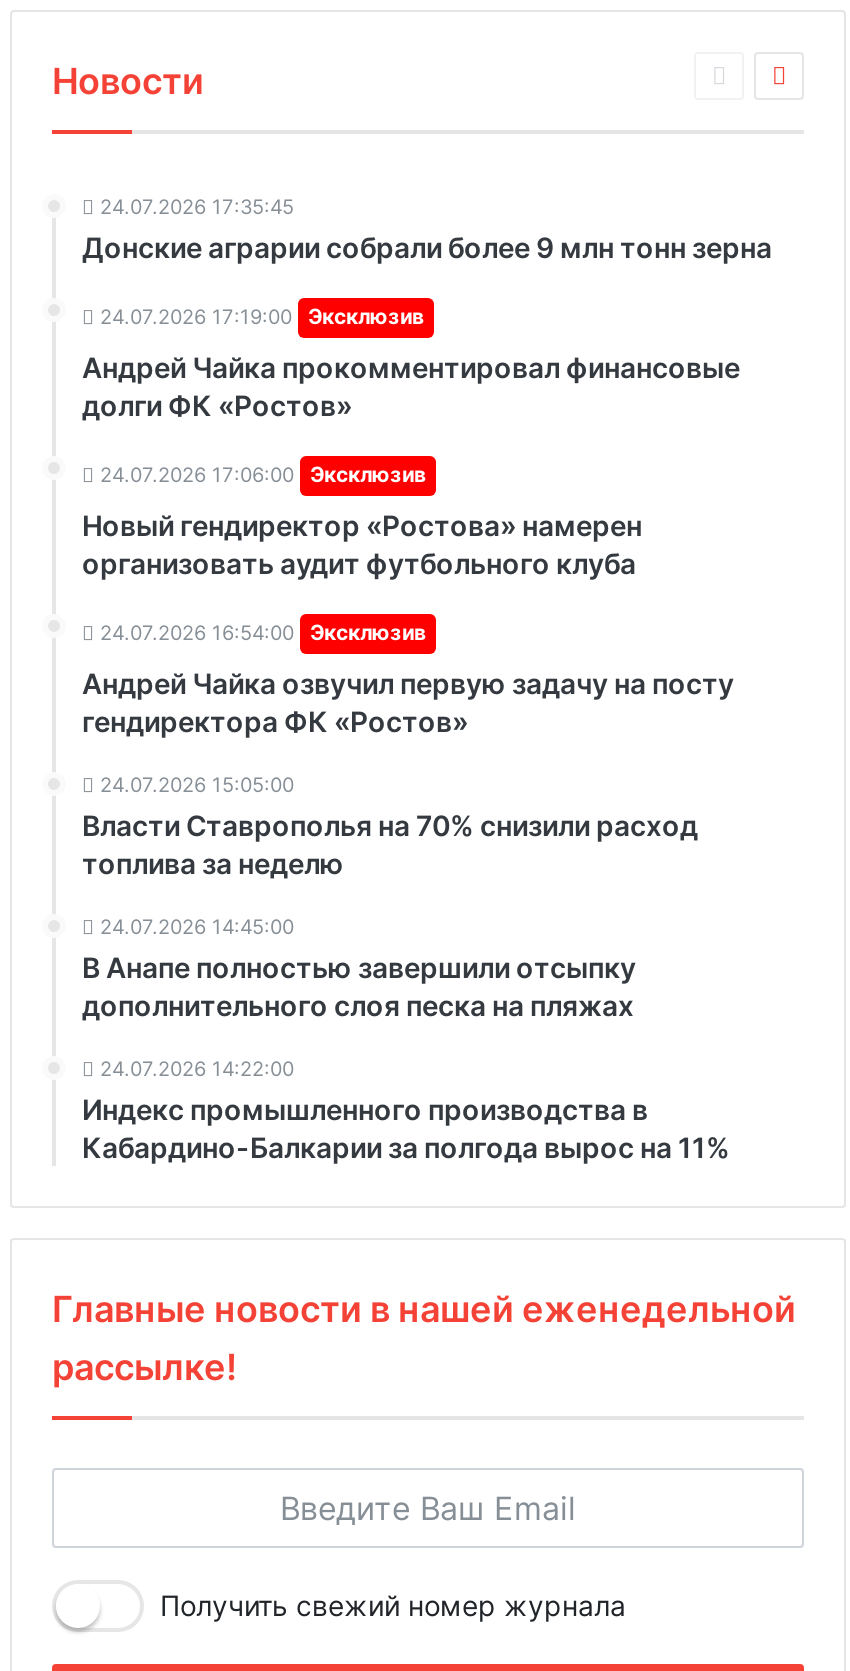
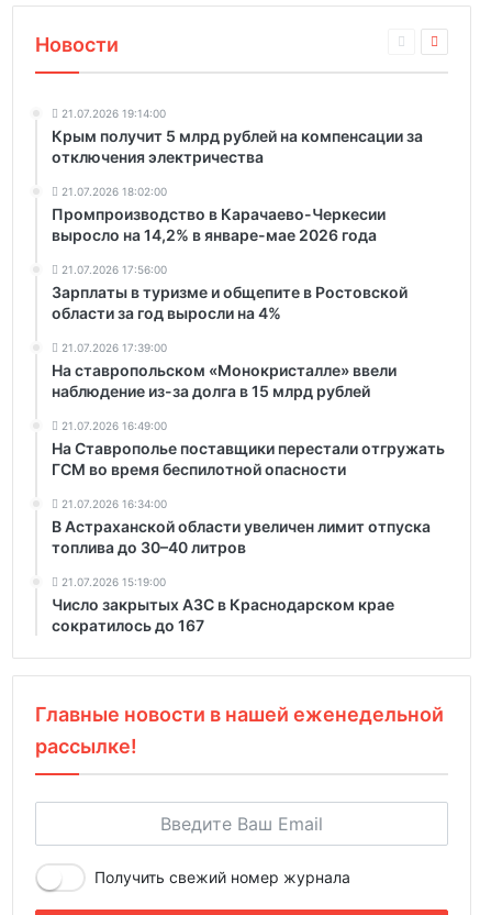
- 24.07.2026 17:35:45
- Донские аграрии собрали более 9 млн тонн зерна
- 24.07.2026 17:19:00
- Эксклюзив
- Андрей Чайка прокомментировал финансовые
- долги ФК «Ростов»
- 24.07.2026 17:06:00
- Эксклюзив
- Новый гендиректор «Ростова» намерен
- организовать аудит футбольного клуба
- 24.07.2026 16:54:00
- Эксклюзив
- Андрей Чайка озвучил первую задачу на посту
- гендиректора ФК «Ростов»
- 24.07.2026 15:05:00
- Власти Ставрополья на 70% снизили расход
- топлива за неделю
- 24.07.2026 14:45:00
- В Анапе полностью завершили отсыпку
- дополнительного слоя песка на пляжах
- 24.07.2026 14:22:00
- Индекс промышленного производства в
- Кабардино-Балкарии за полгода вырос на 11%
+ 21.07.2026 19:14:00
+ Крым получит 5 млрд рублей на компенсации за
+ отключения электричества
+ 21.07.2026 18:02:00
+ Промпроизводство в Карачаево-Черкесии
+ выросло на 14,2% в январе-мае 2026 года
+ 21.07.2026 17:56:00
+ Зарплаты в туризме и общепите в Ростовской
+ области за год выросли на 4%
+ 21.07.2026 17:39:00
+ На ставропольском «Монокристалле» ввели
+ наблюдение из-за долга в 15 млрд рублей
+ 21.07.2026 16:49:00
+ На Ставрополье поставщики перестали отгружать
+ ГСМ во время беспилотной опасности
+ 21.07.2026 16:34:00
+ В Астраханской области увеличен лимит отпуска
+ топлива до 30–40 литров
+ 21.07.2026 15:19:00
+ Число закрытых АЗС в Краснодарском крае
+ сократилось до 167
